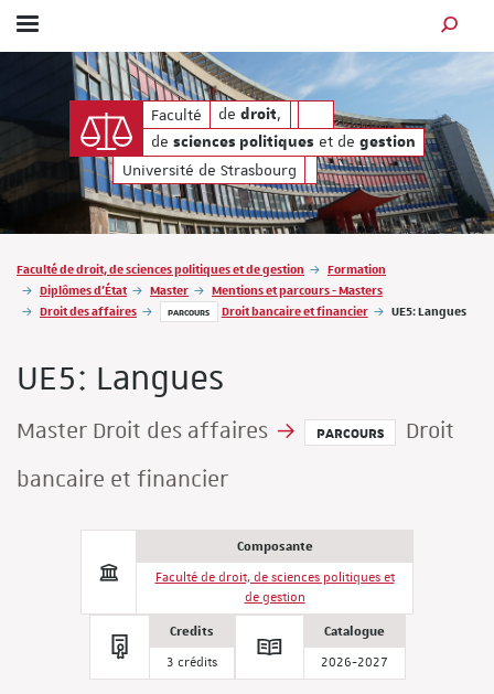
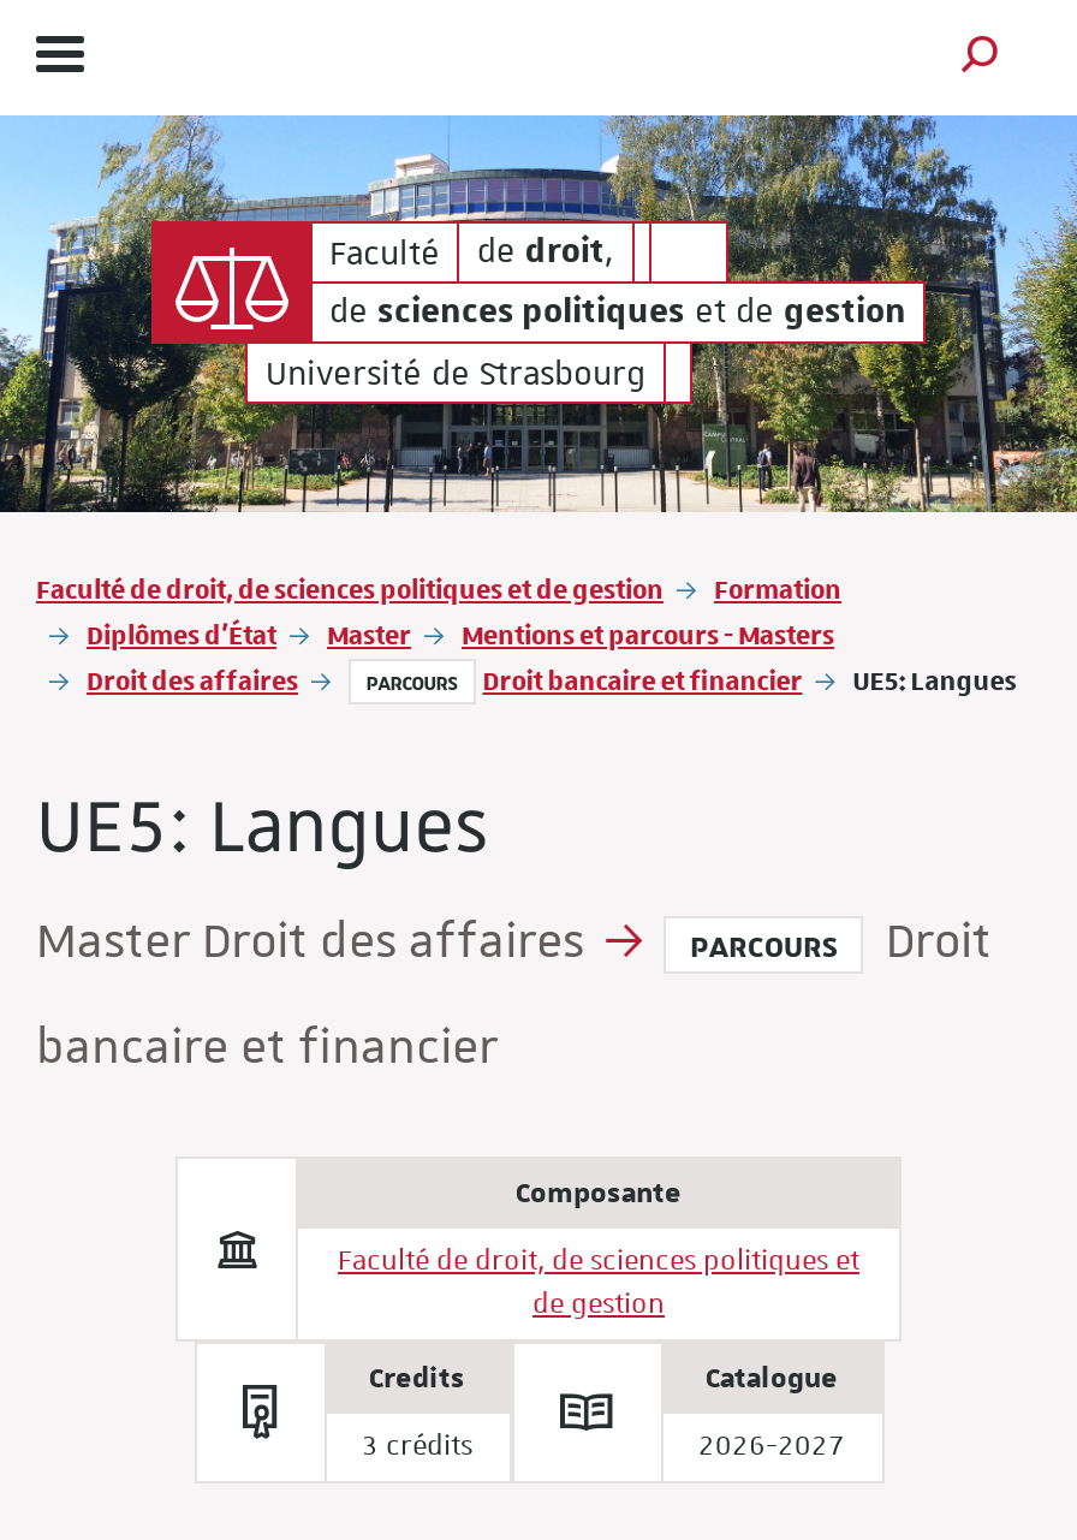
- [image]
+ [image]
